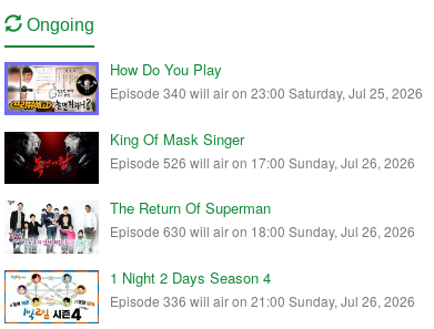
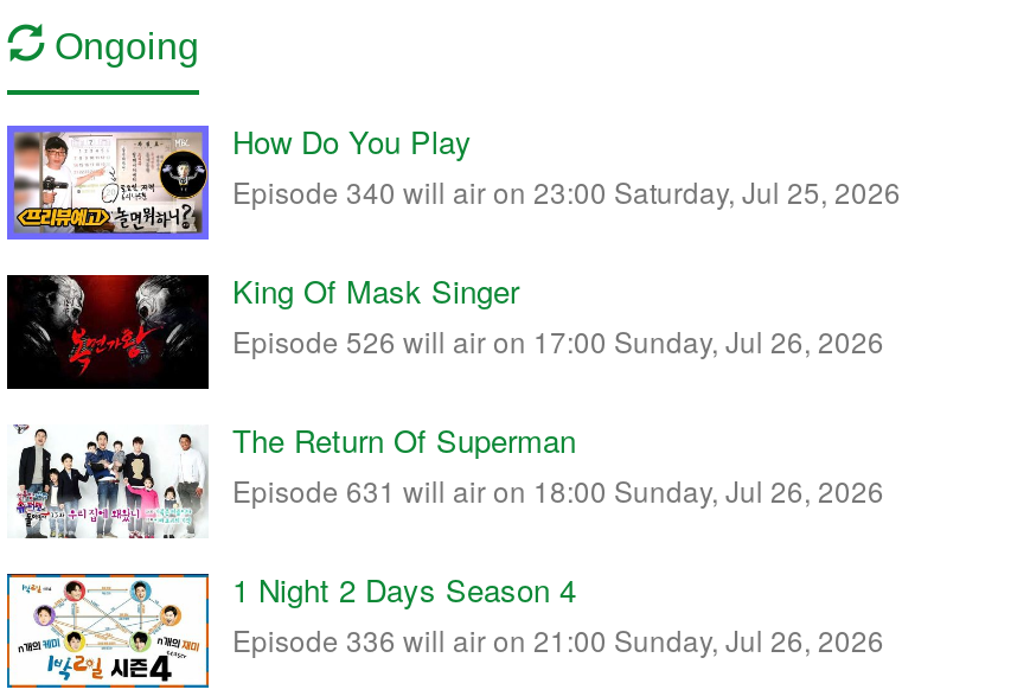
- Episode 630 will air on 18:00 Sunday, Jul 26, 2026
+ Episode 631 will air on 18:00 Sunday, Jul 26, 2026
